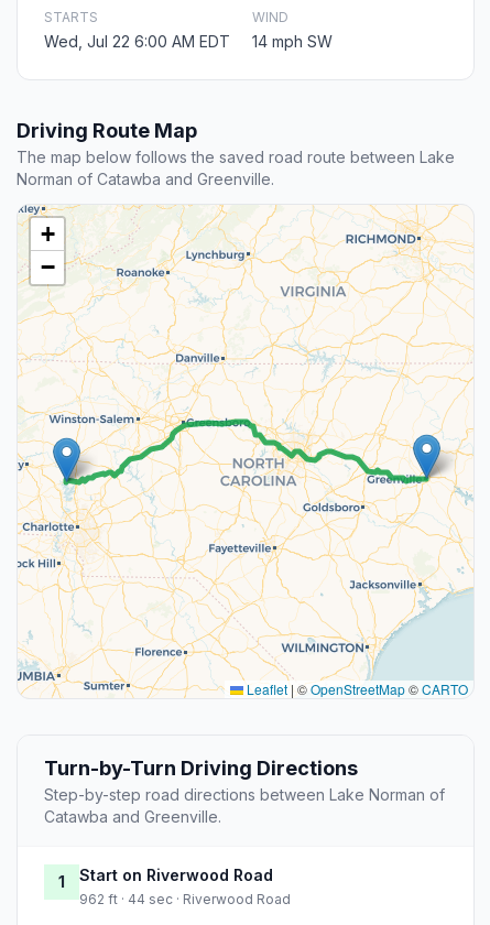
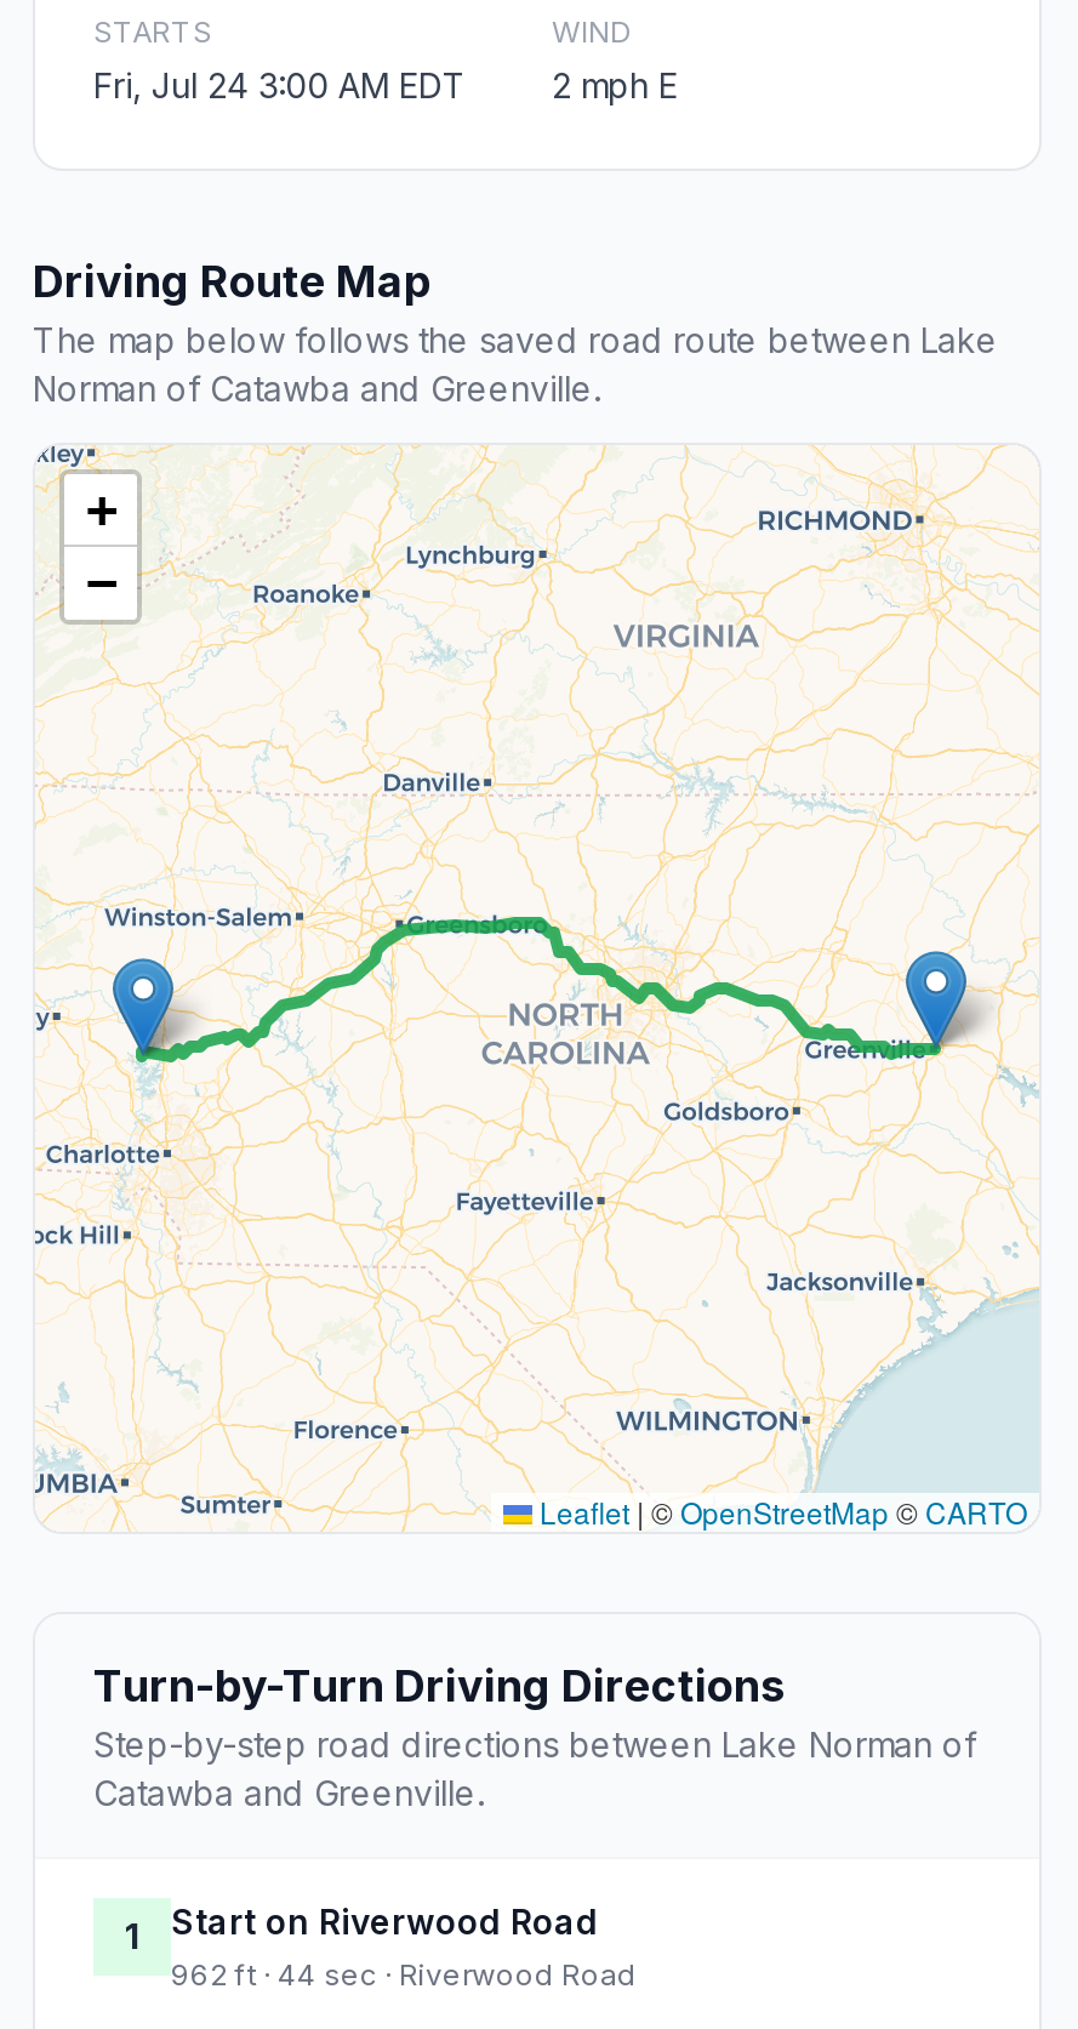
- Wed, Jul 22 6:00 AM EDT
+ Fri, Jul 24 3:00 AM EDT

- 14 mph SW
+ 2 mph E
